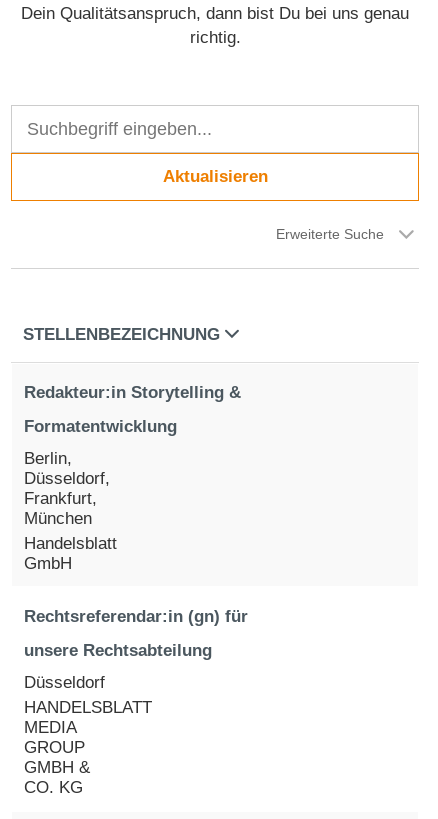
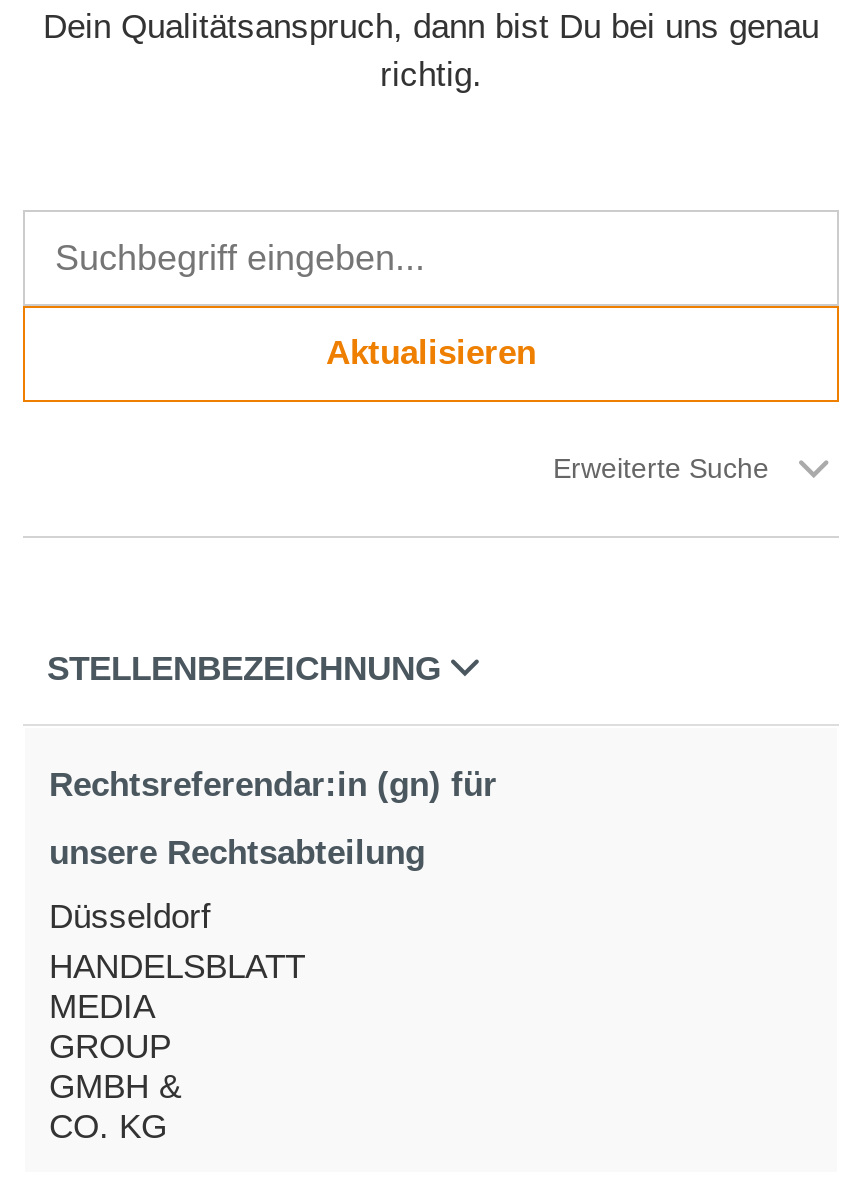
- Redakteur:in Storytelling &
- Formatentwicklung
- Berlin,
- Düsseldorf,
- Frankfurt,
- München
- Handelsblatt
- GmbH
